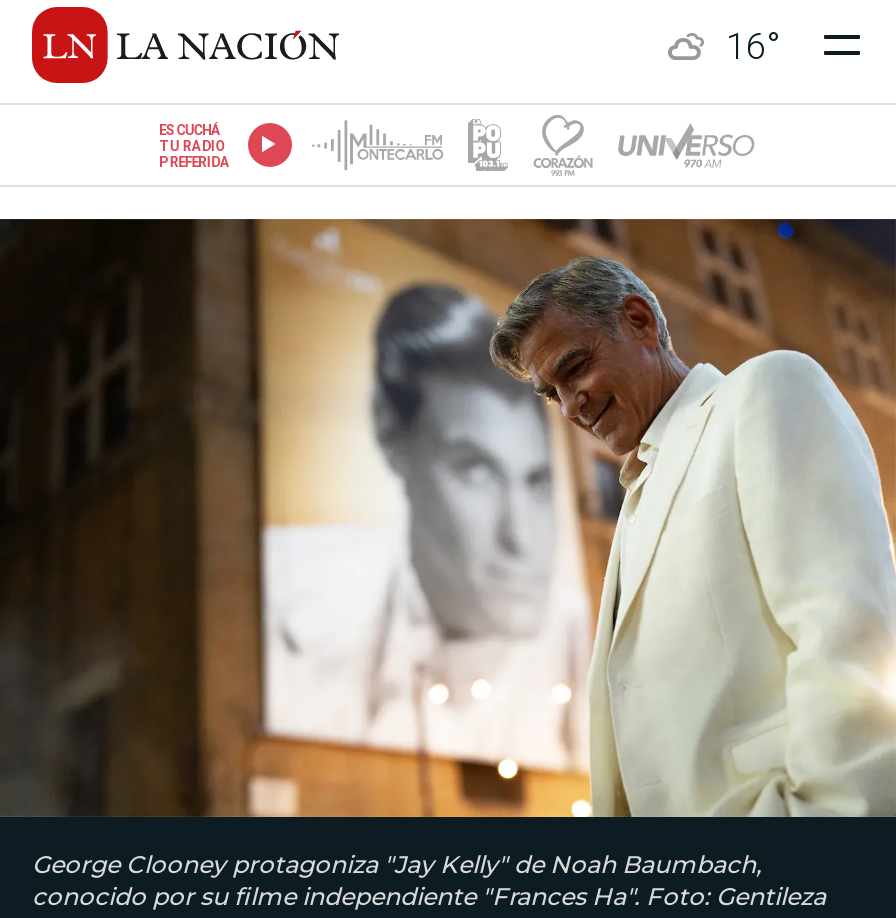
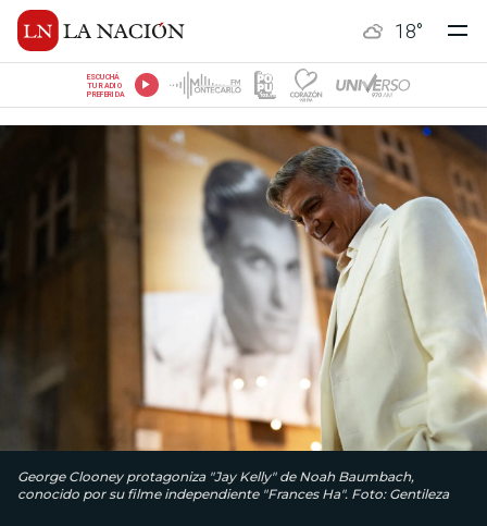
- 16°
+ 18°
